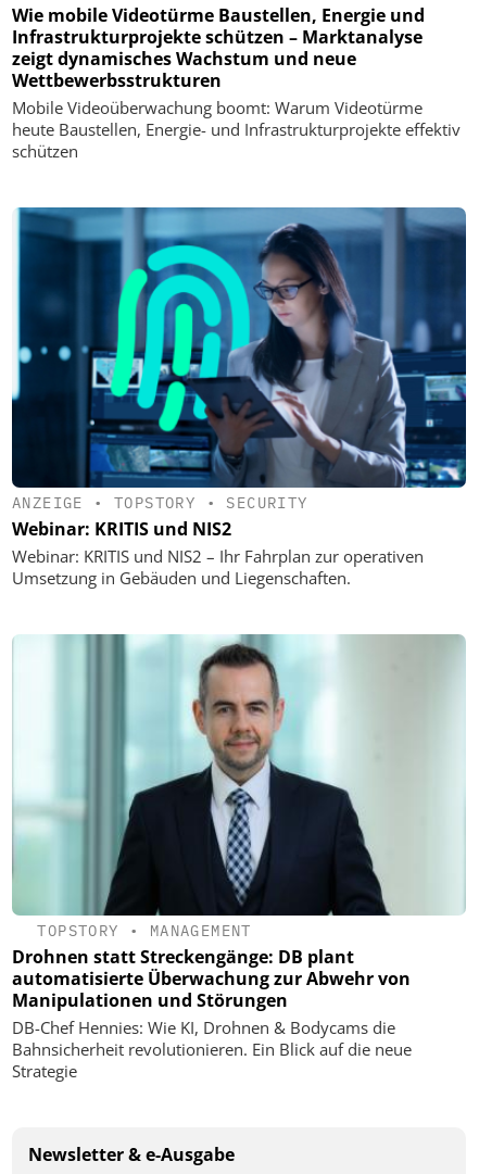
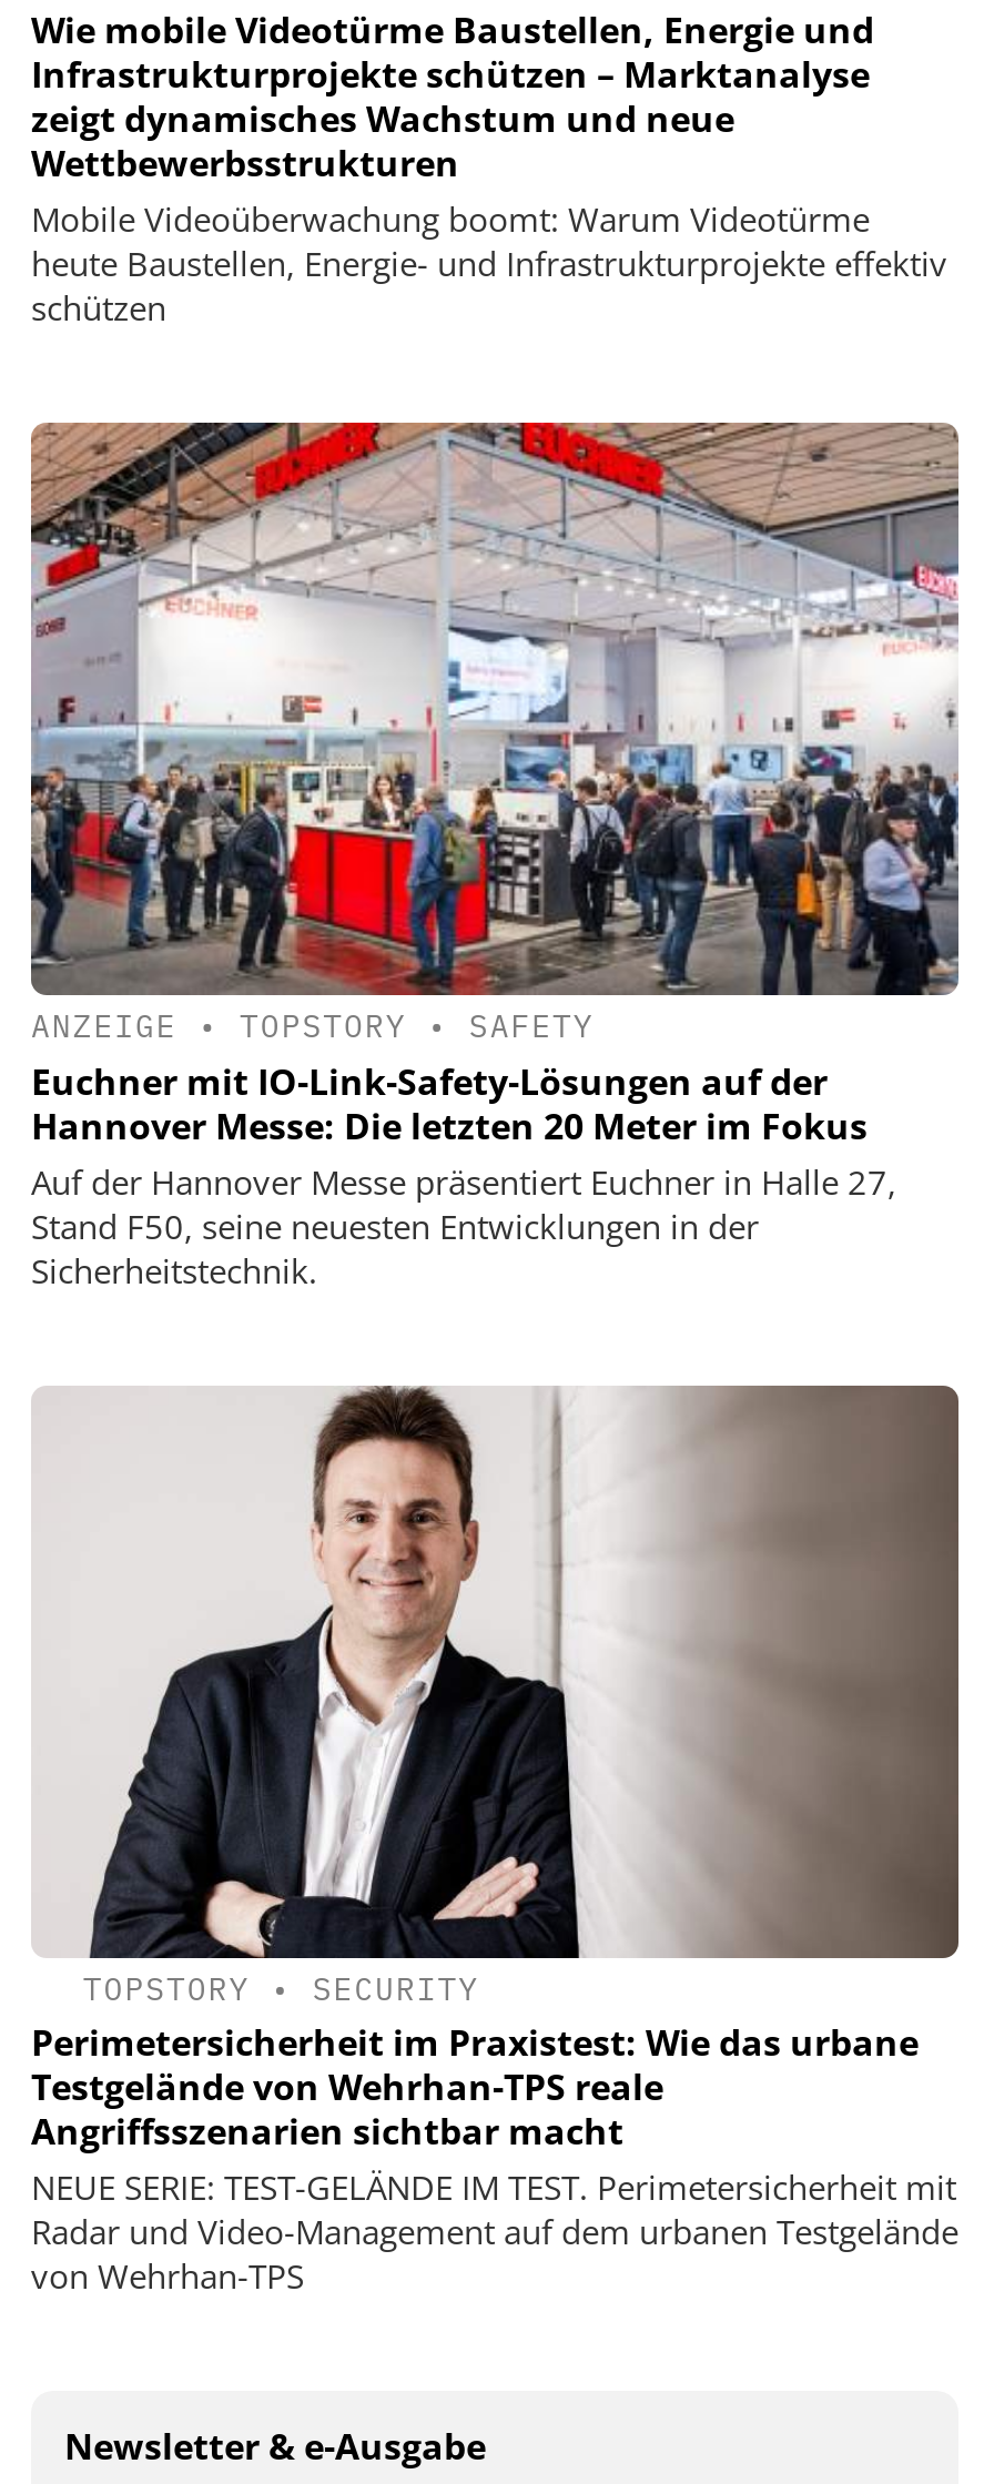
- [image]
- ANZEIGE • TOPSTORY • SECURITY
- Webinar: KRITIS und NIS2
- Webinar: KRITIS und NIS2 – Ihr Fahrplan zur operativen
- Umsetzung in Gebäuden und Liegenschaften.
+ [image]
+ ANZEIGE • TOPSTORY • SAFETY
+ Euchner mit IO-Link-Safety-Lösungen auf der
+ Hannover Messe: Die letzten 20 Meter im Fokus
+ Auf der Hannover Messe präsentiert Euchner in Halle 27,
+ Stand F50, seine neuesten Entwicklungen in der
+ Sicherheitstechnik.

- [image]
- TOPSTORY • MANAGEMENT
- Drohnen statt Streckengänge: DB plant
- automatisierte Überwachung zur Abwehr von
- Manipulationen und Störungen
- DB-Chef Hennies: Wie KI, Drohnen & Bodycams die
- Bahnsicherheit revolutionieren. Ein Blick auf die neue
- Strategie
+ [image]
+ TOPSTORY • SECURITY
+ Perimetersicherheit im Praxistest: Wie das urbane
+ Testgelände von Wehrhan-TPS reale
+ Angriffsszenarien sichtbar macht
+ NEUE SERIE: TEST-GELÄNDE IM TEST. Perimetersicherheit mit
+ Radar und Video-Management auf dem urbanen Testgelände
+ von Wehrhan-TPS
